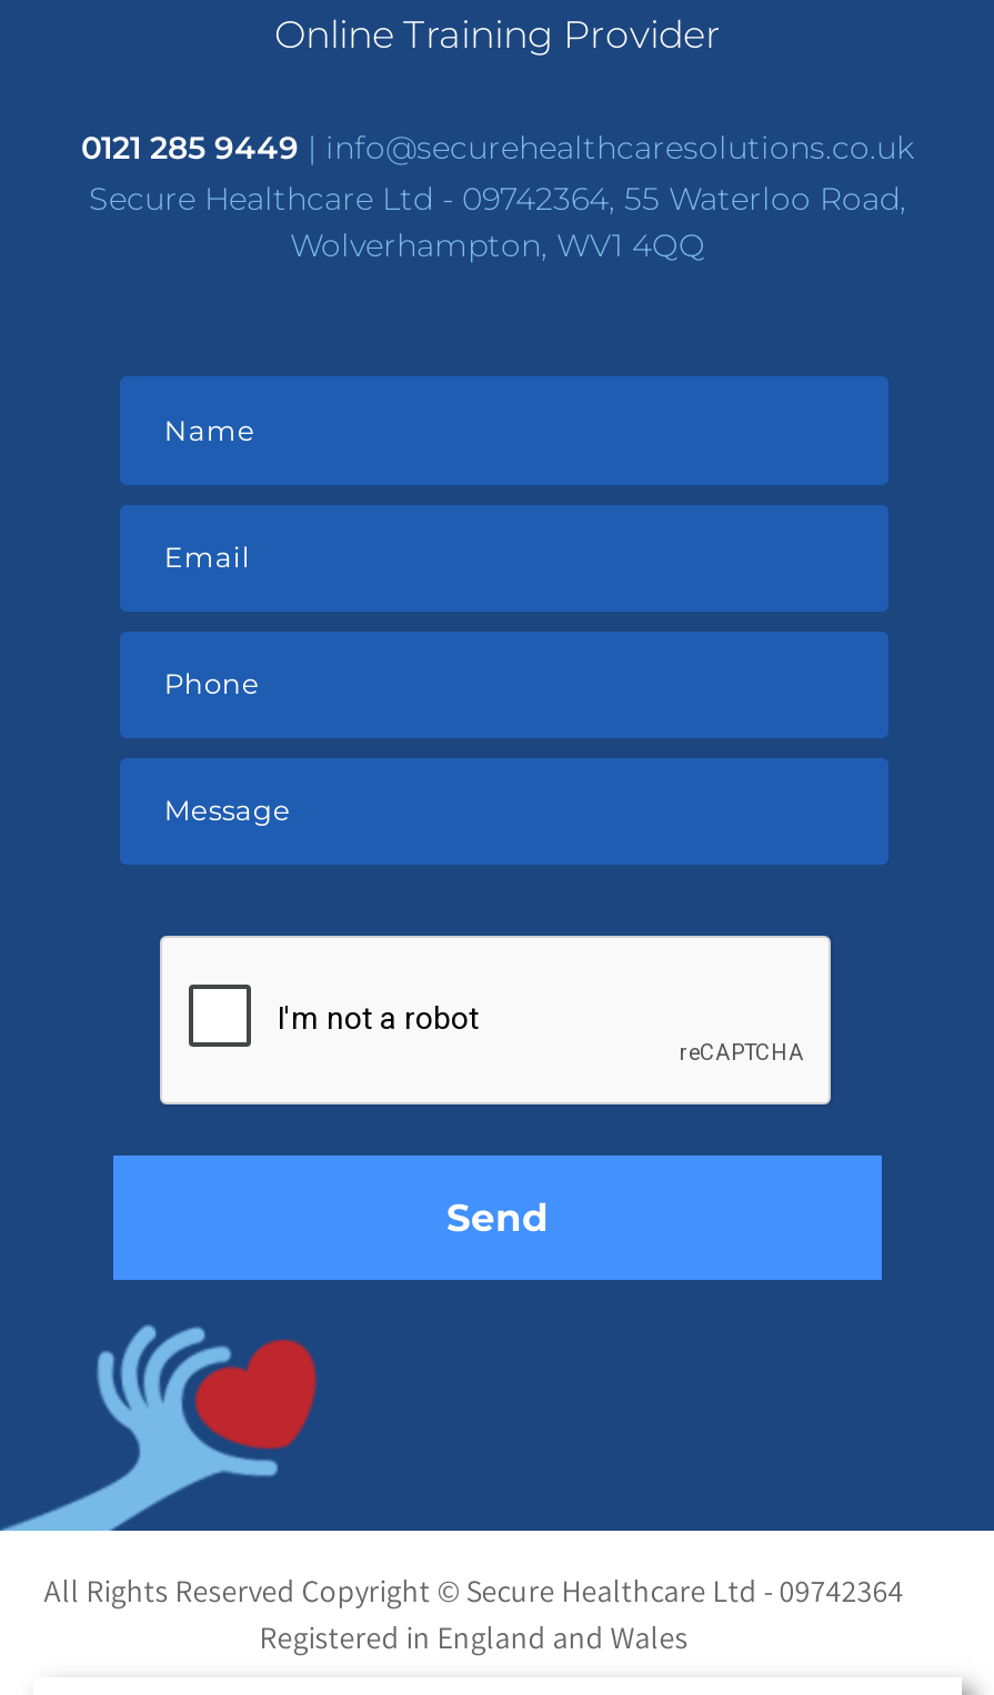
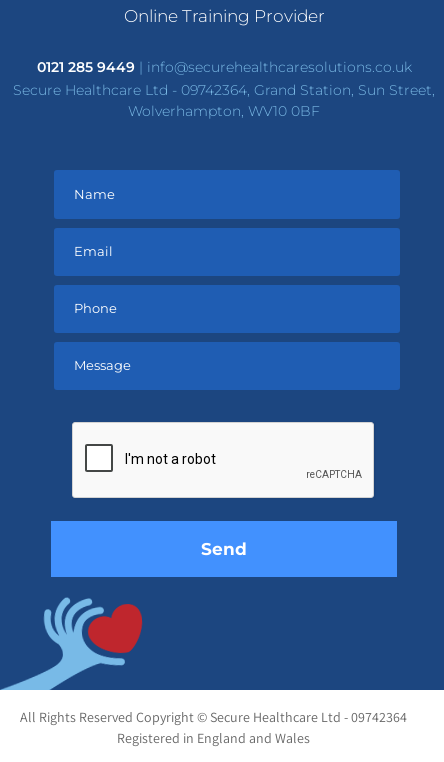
- Secure Healthcare Ltd - 09742364, 55 Waterloo Road,
- Wolverhampton, WV1 4QQ
+ Secure Healthcare Ltd - 09742364, Grand Station, Sun Street,
+ Wolverhampton, WV10 0BF
